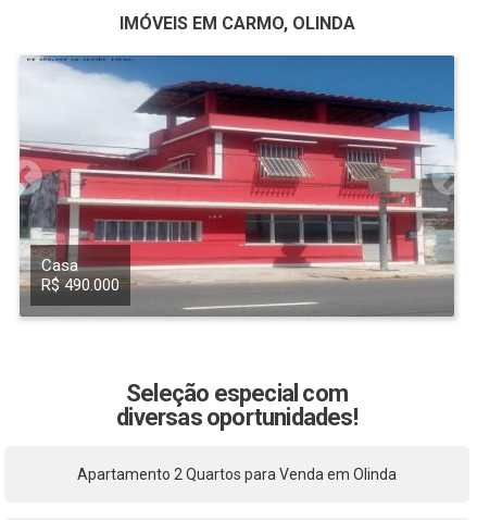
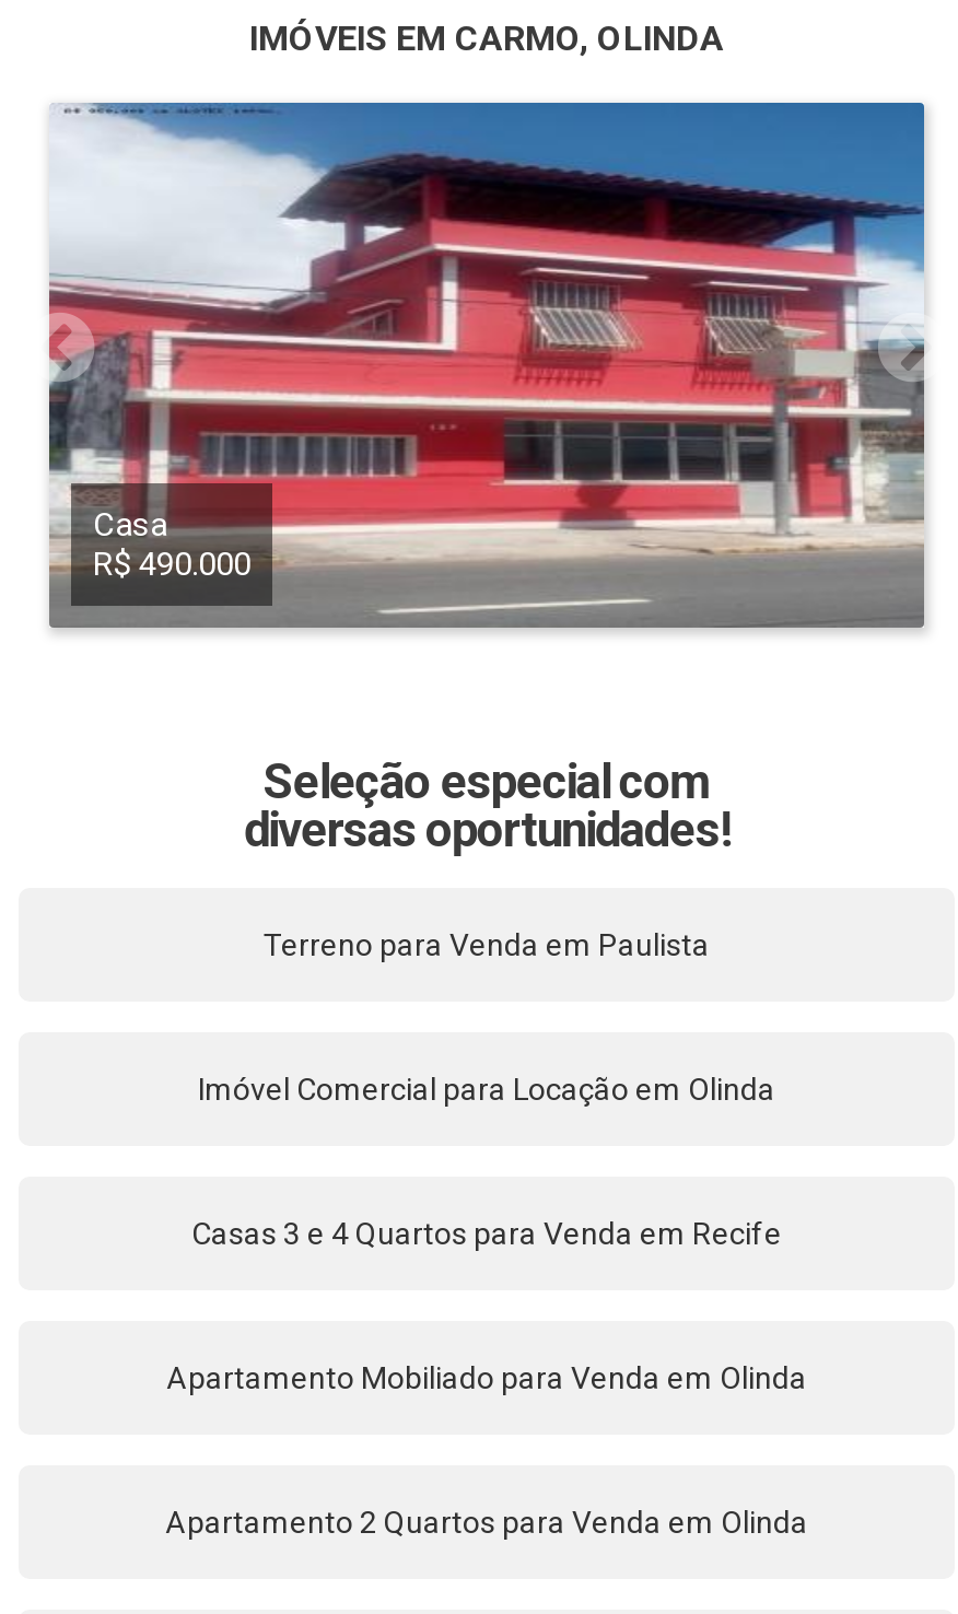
+ Apartamento Mobiliado para Venda em Olinda

+ Casas 3 e 4 Quartos para Venda em Recife

+ Imóvel Comercial para Locação em Olinda

+ Terreno para Venda em Paulista
